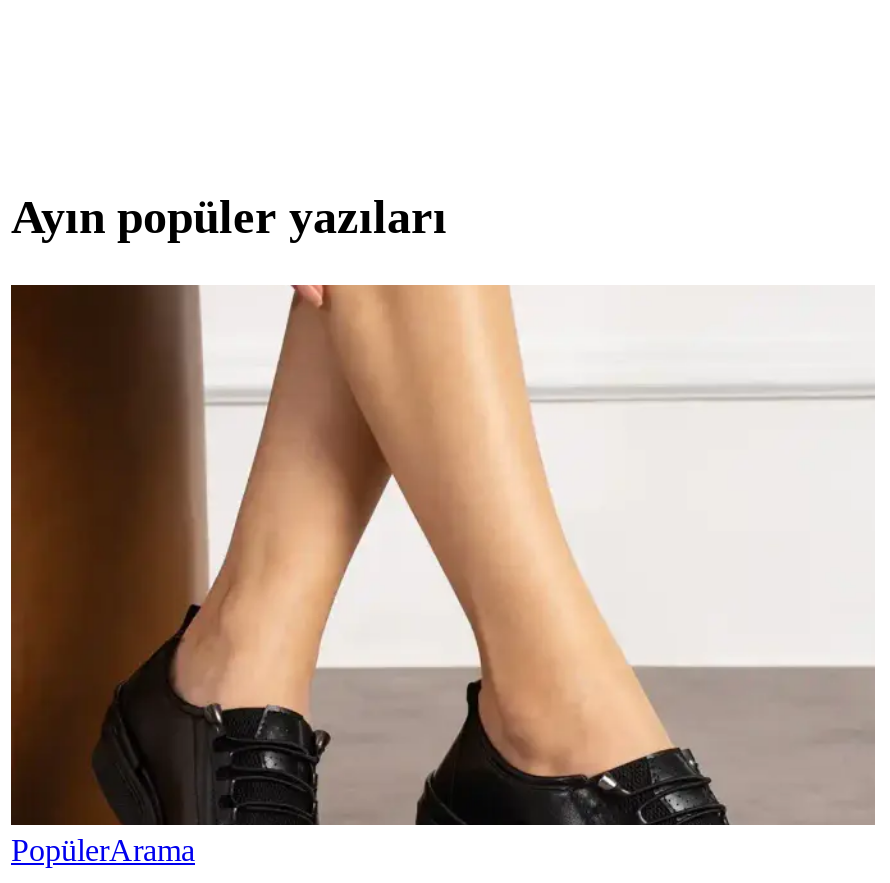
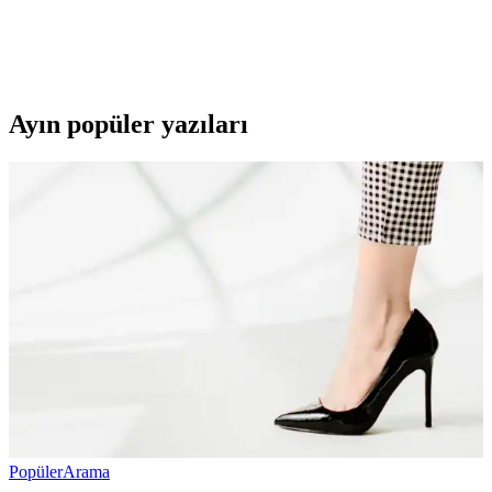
- [image]
+ [image]
